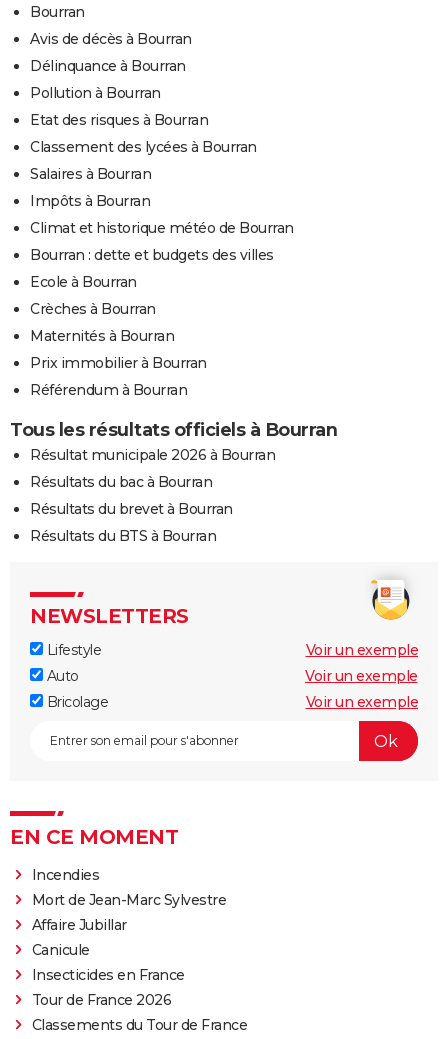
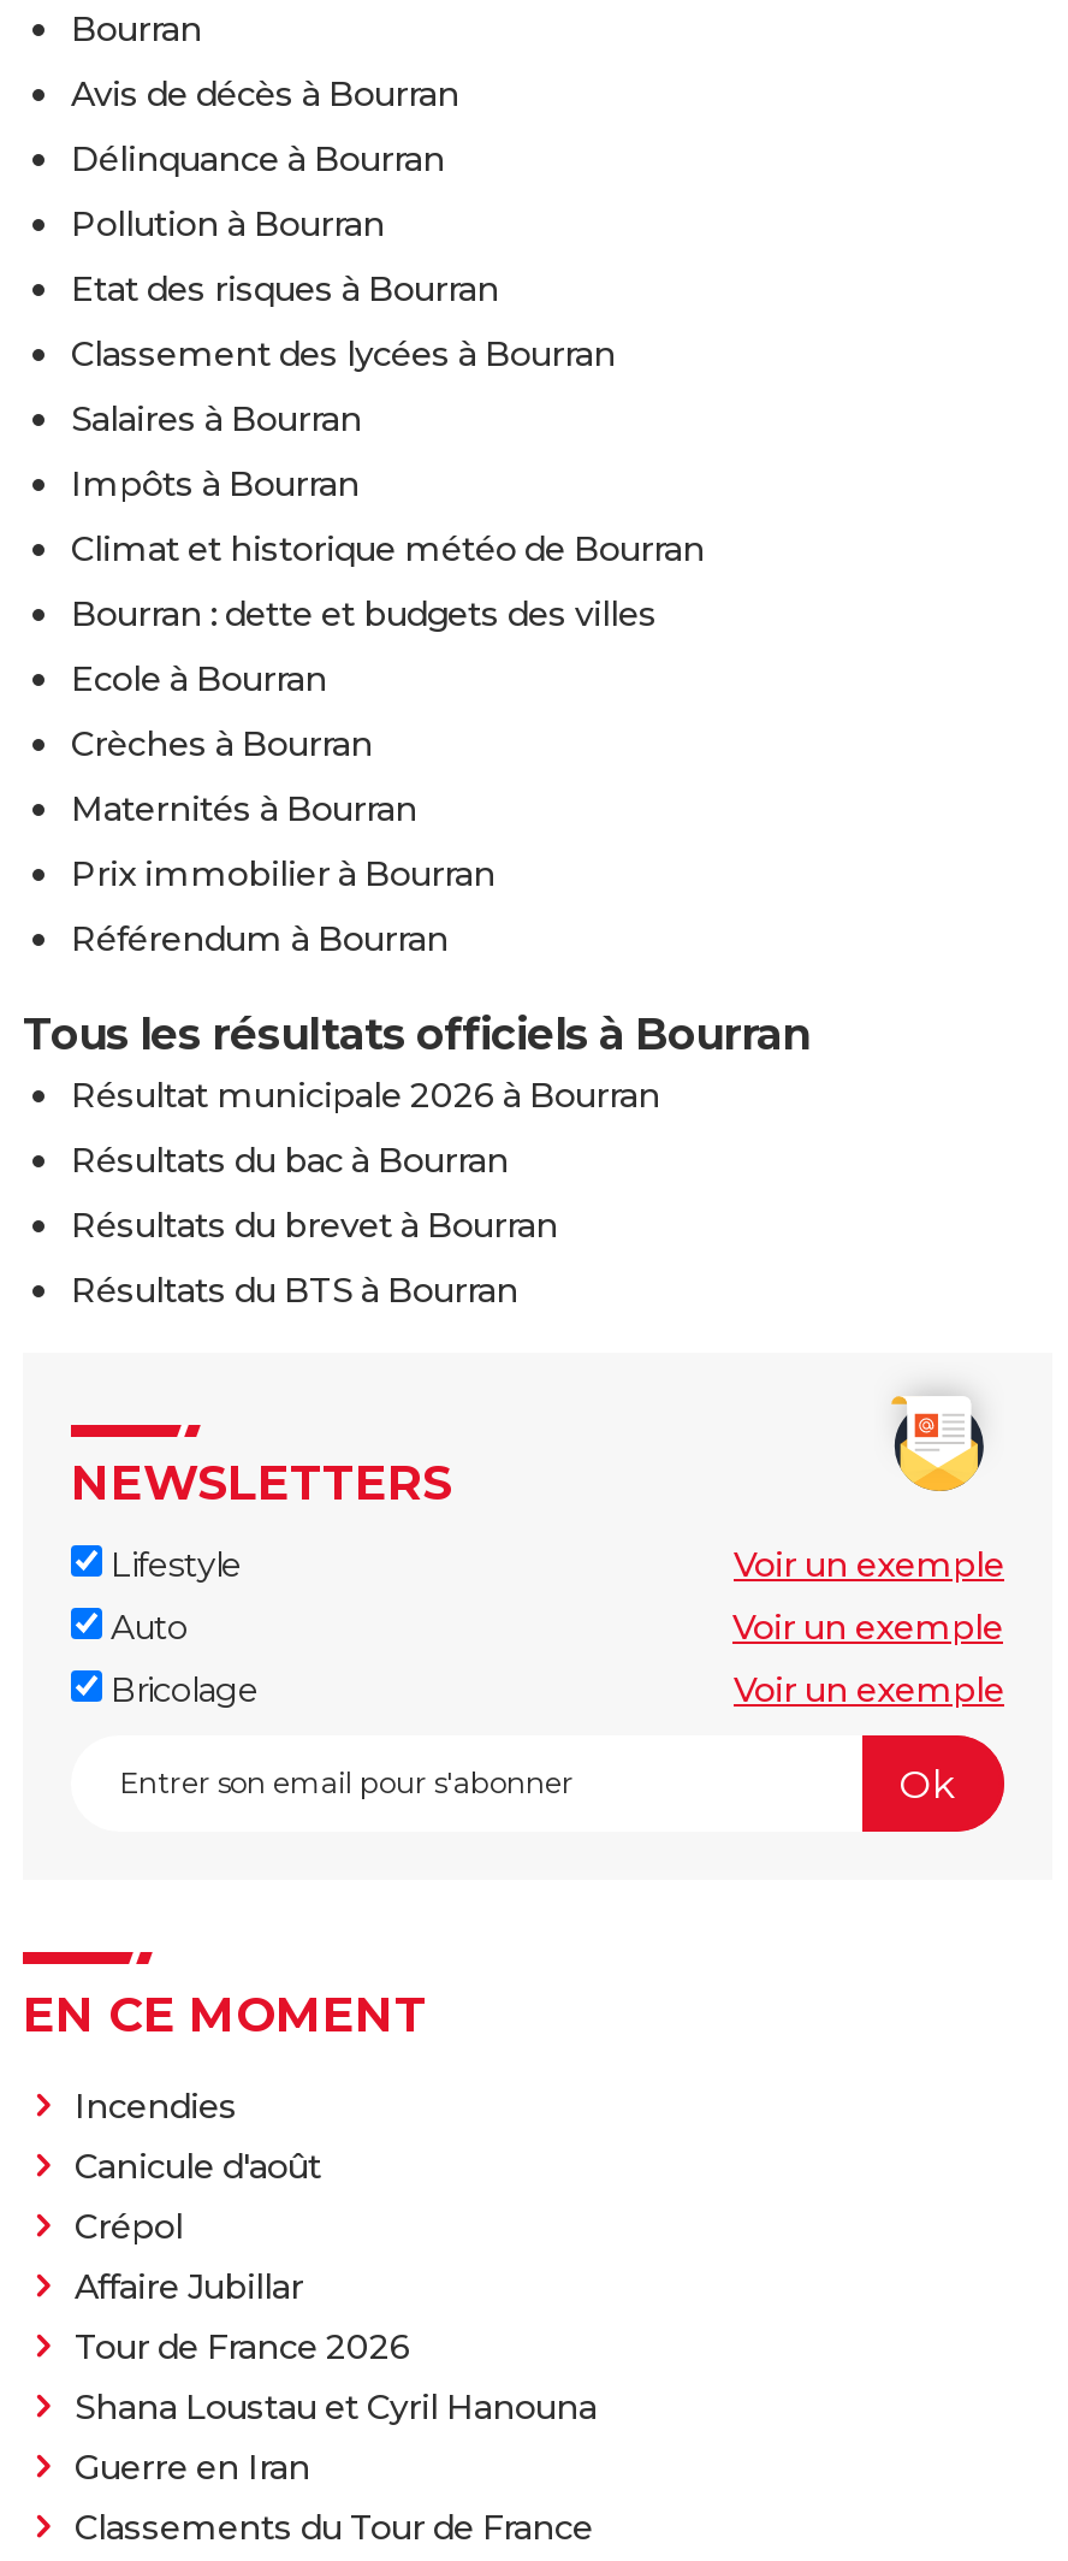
- Mort de Jean-Marc Sylvestre
+ Canicule d'août
+ Crépol

- Canicule
- Insecticides en France

moved up: Tour de France 2026

+ Shana Loustau et Cyril Hanouna
+ Guerre en Iran
